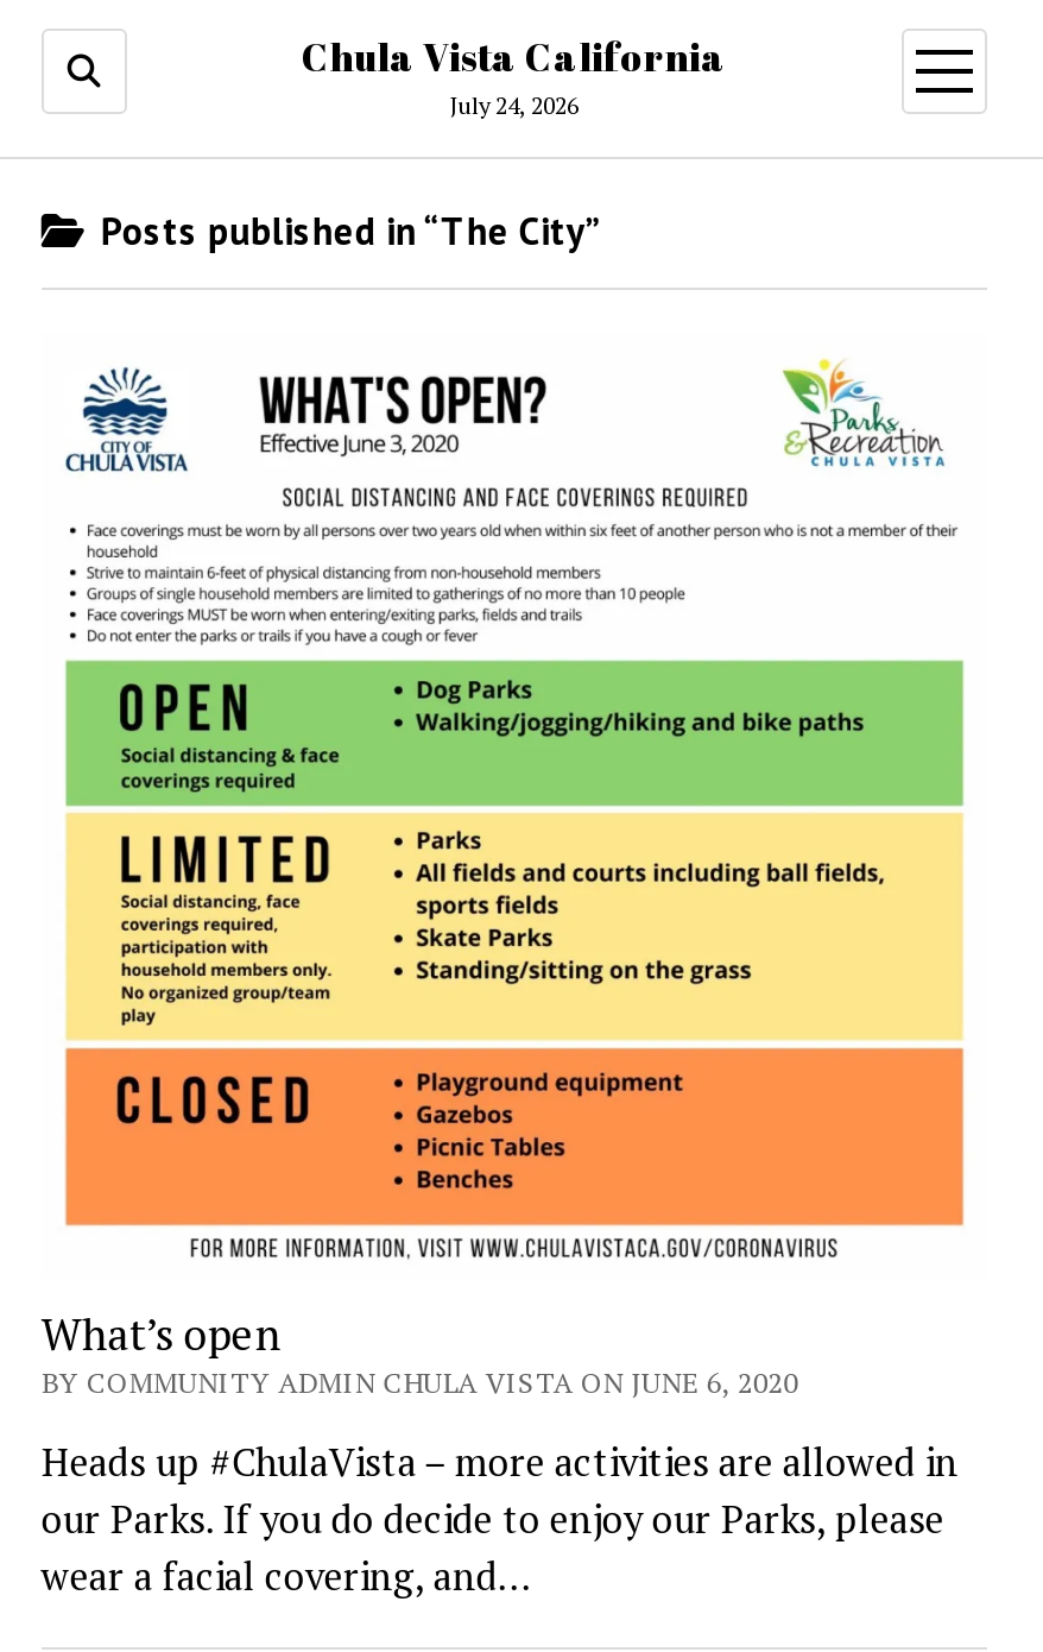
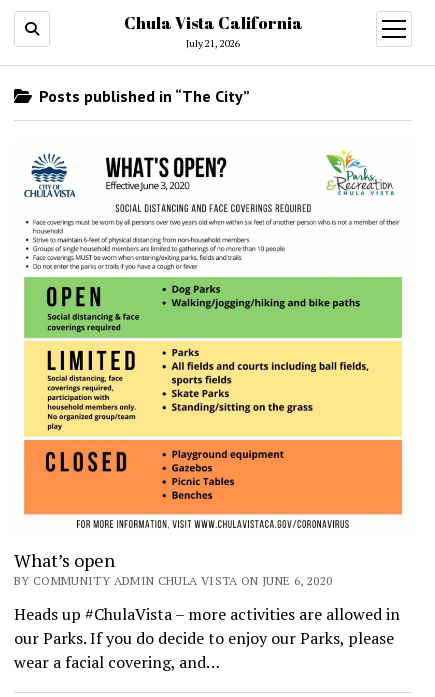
- July 24, 2026
+ July 21, 2026
